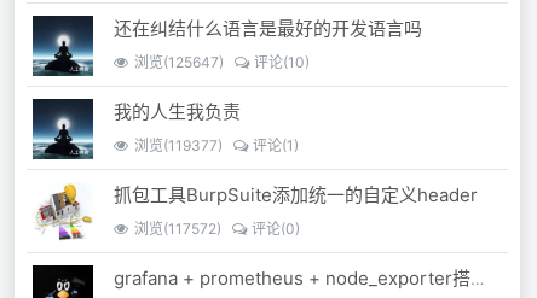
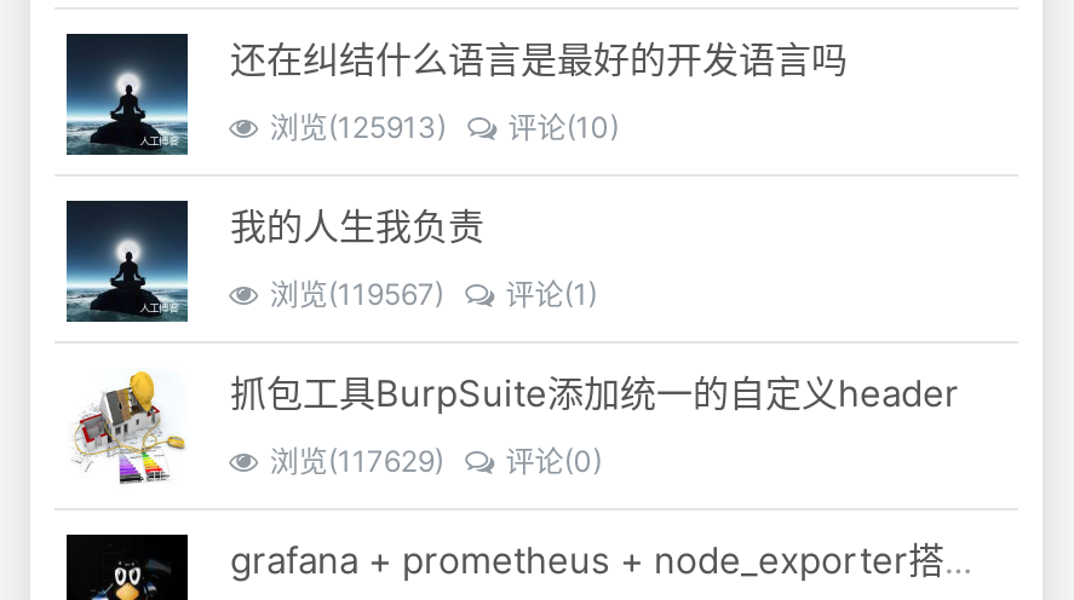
- 浏览(125647) 评论(10)
+ 浏览(125913) 评论(10)

- 浏览(119377) 评论(1)
+ 浏览(119567) 评论(1)

- 浏览(117572) 评论(0)
+ 浏览(117629) 评论(0)
